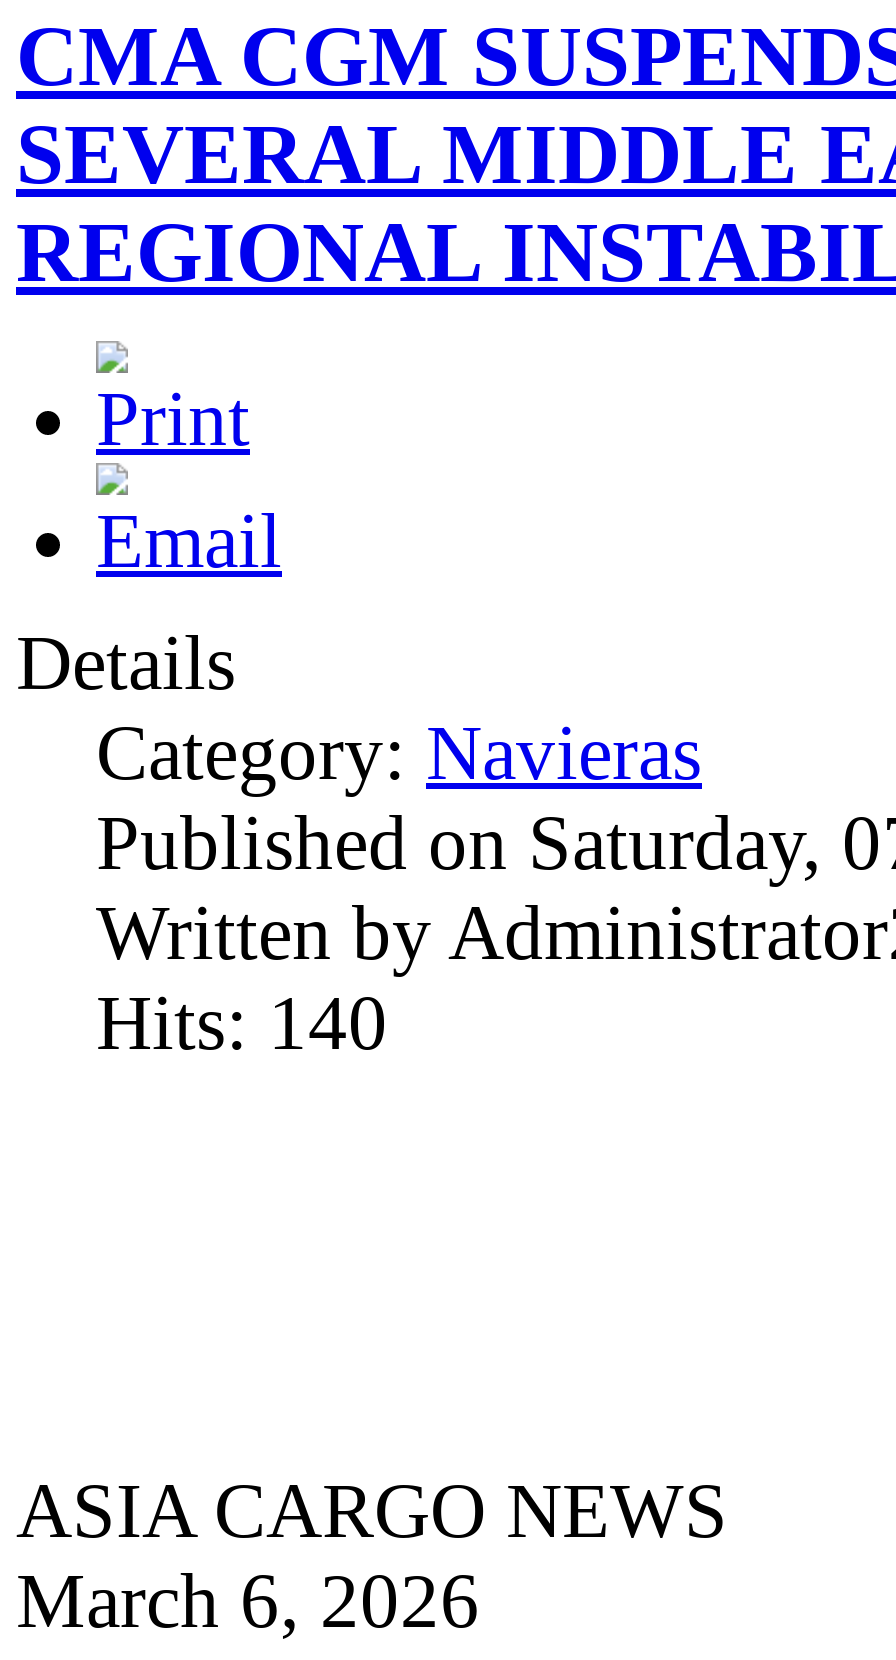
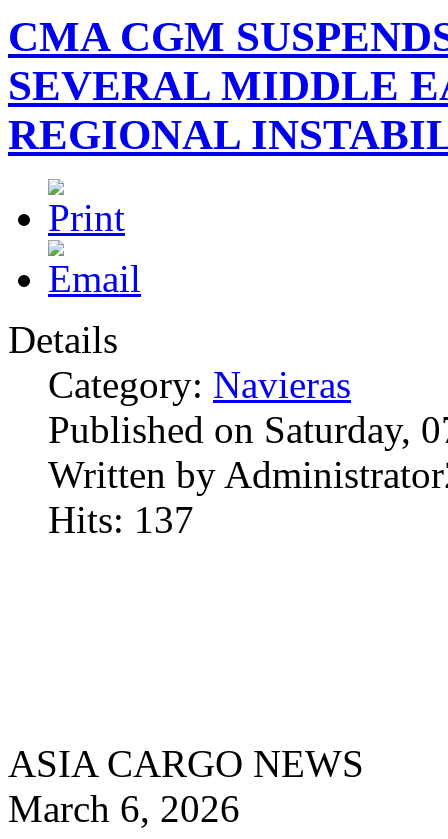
- Hits: 140
+ Hits: 137
